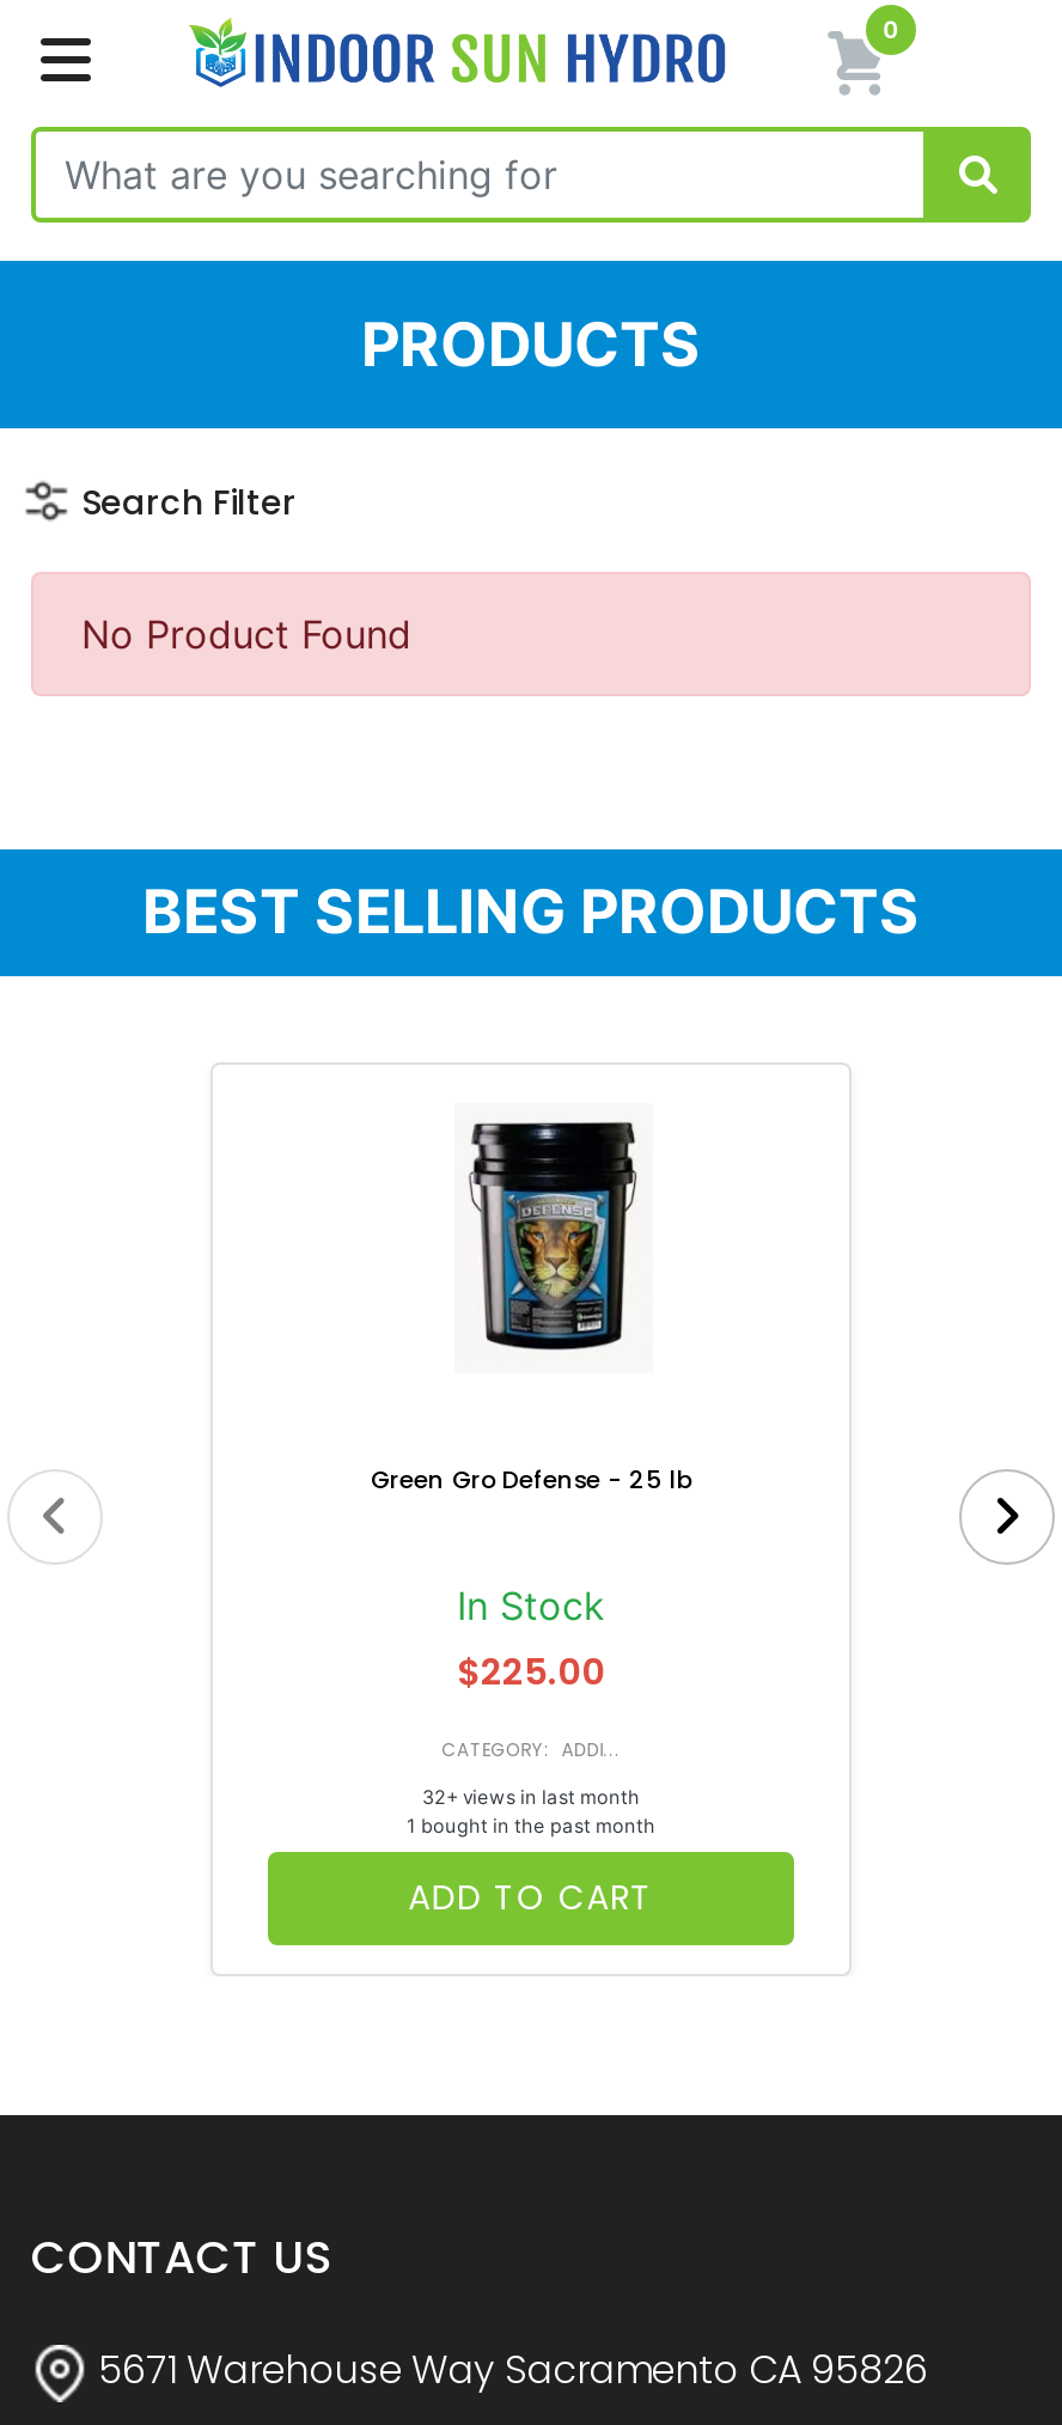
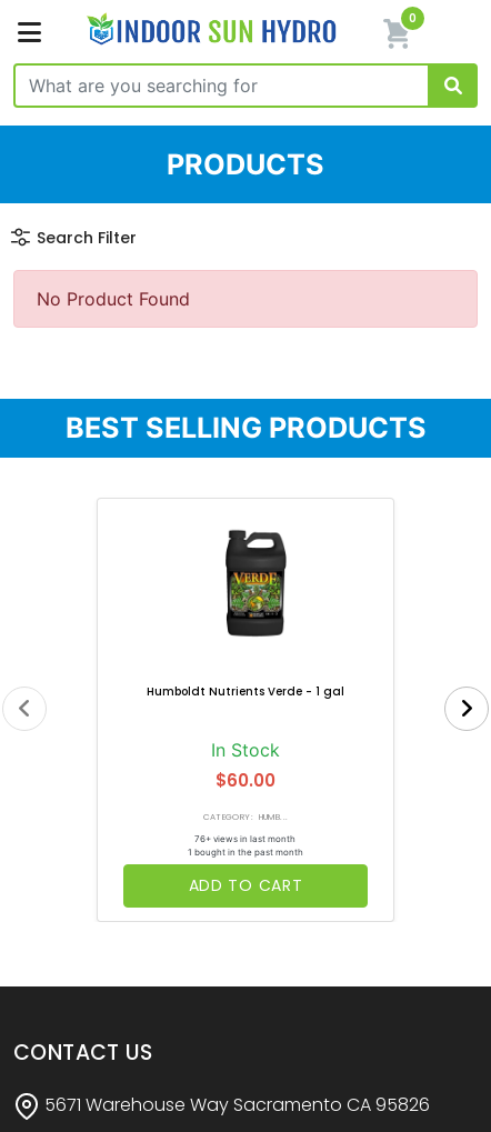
- [image]
+ [image]

- Green Gro Defense - 25 lb
+ Humboldt Nutrients Verde - 1 gal

- $225.00
+ $60.00

- CATEGORY: ADDI...
+ CATEGORY: HUMB...

- 32+ views in last month
+ 76+ views in last month
